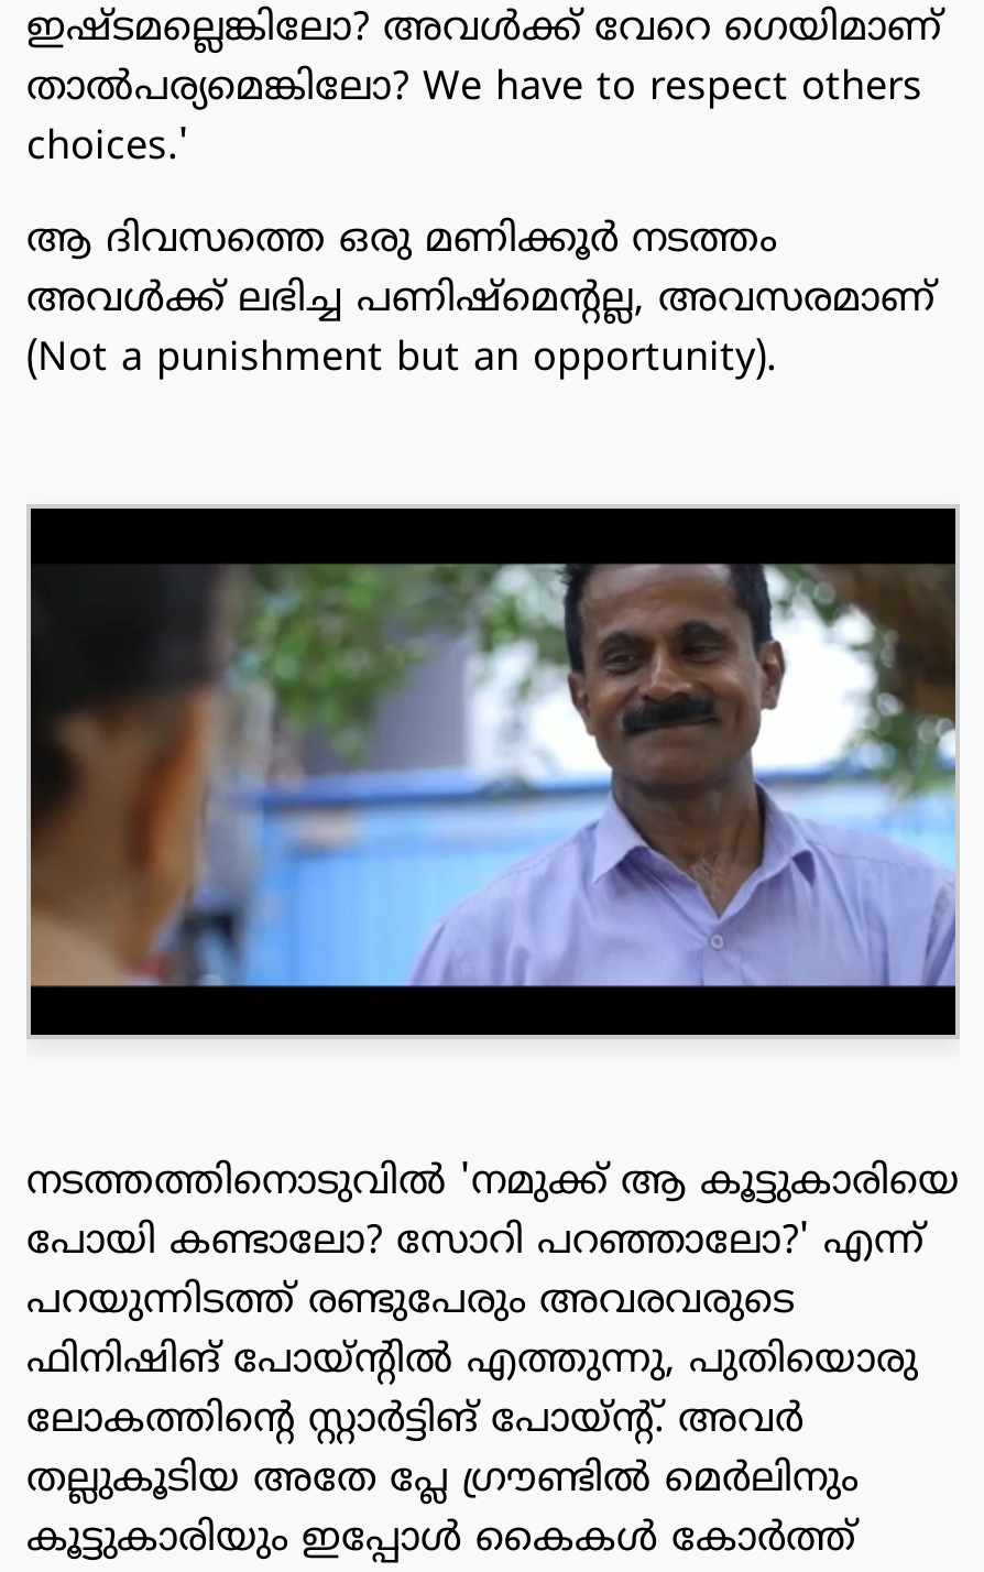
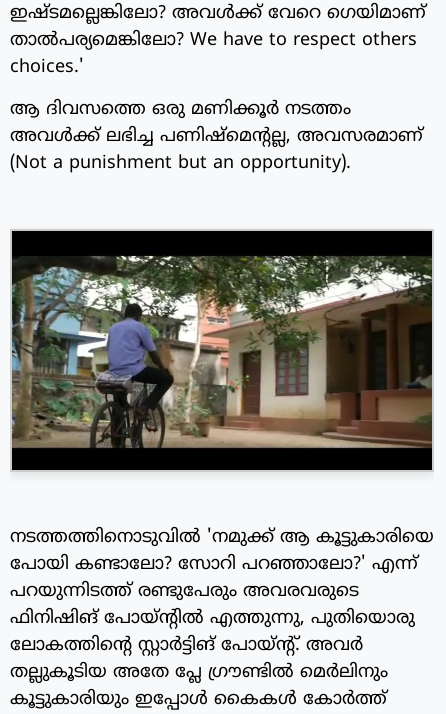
- [image]
+ [image]
